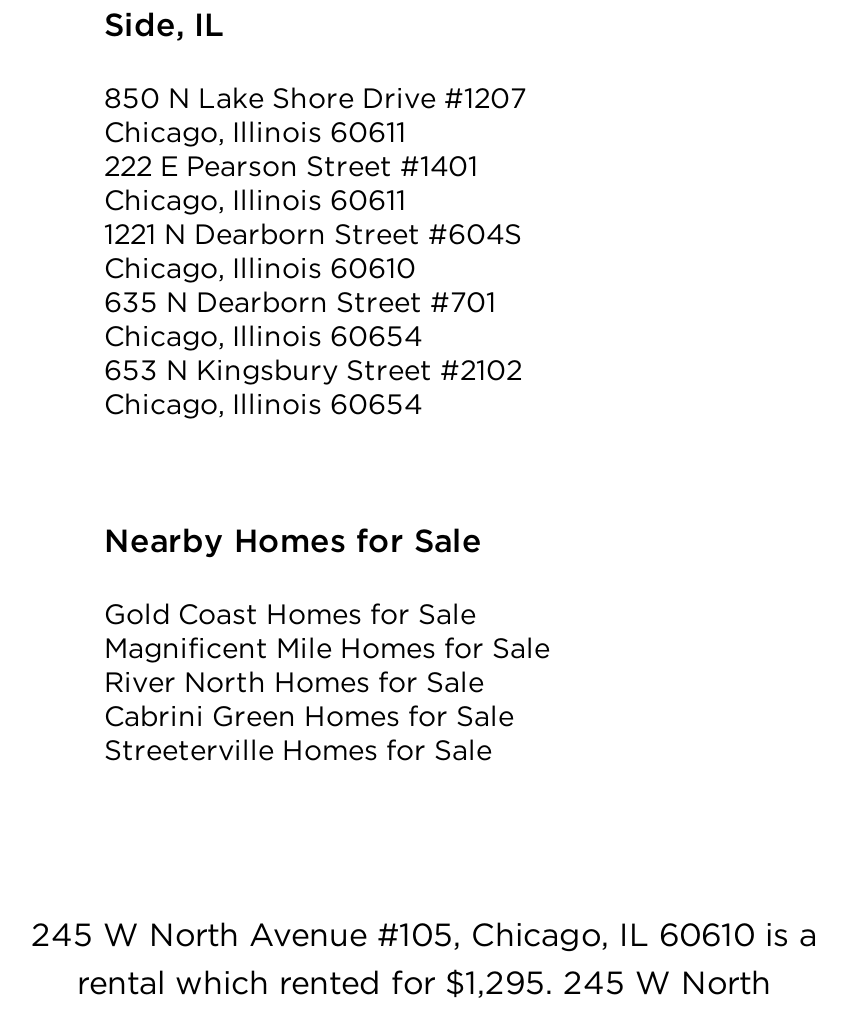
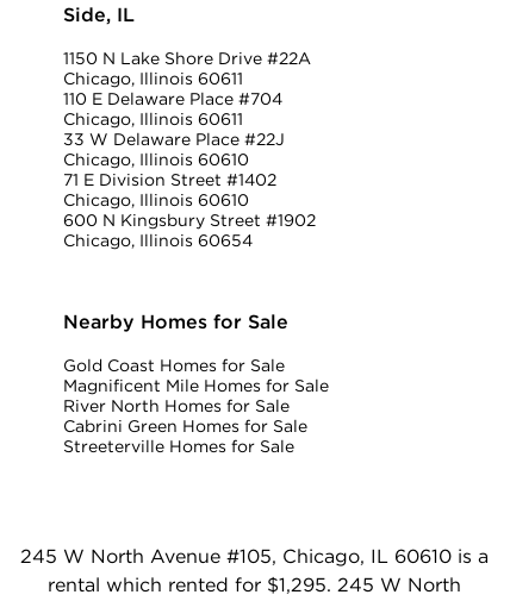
- 850 N Lake Shore Drive #1207
+ 1150 N Lake Shore Drive #22A

- 222 E Pearson Street #1401
+ 110 E Delaware Place #704

- 1221 N Dearborn Street #604S
+ 33 W Delaware Place #22J

- 635 N Dearborn Street #701
+ 71 E Division Street #1402

- Chicago, Illinois 60654
+ Chicago, Illinois 60610

- 653 N Kingsbury Street #2102
+ 600 N Kingsbury Street #1902
